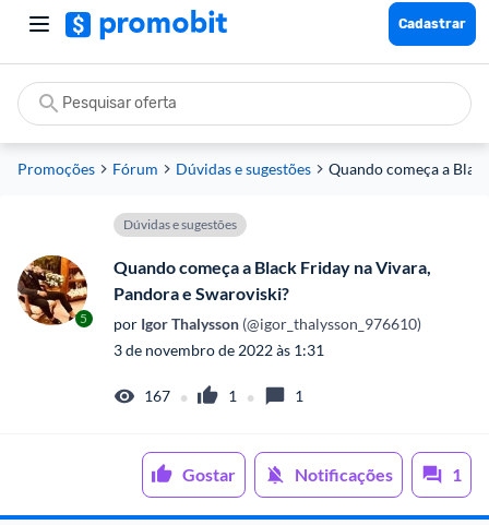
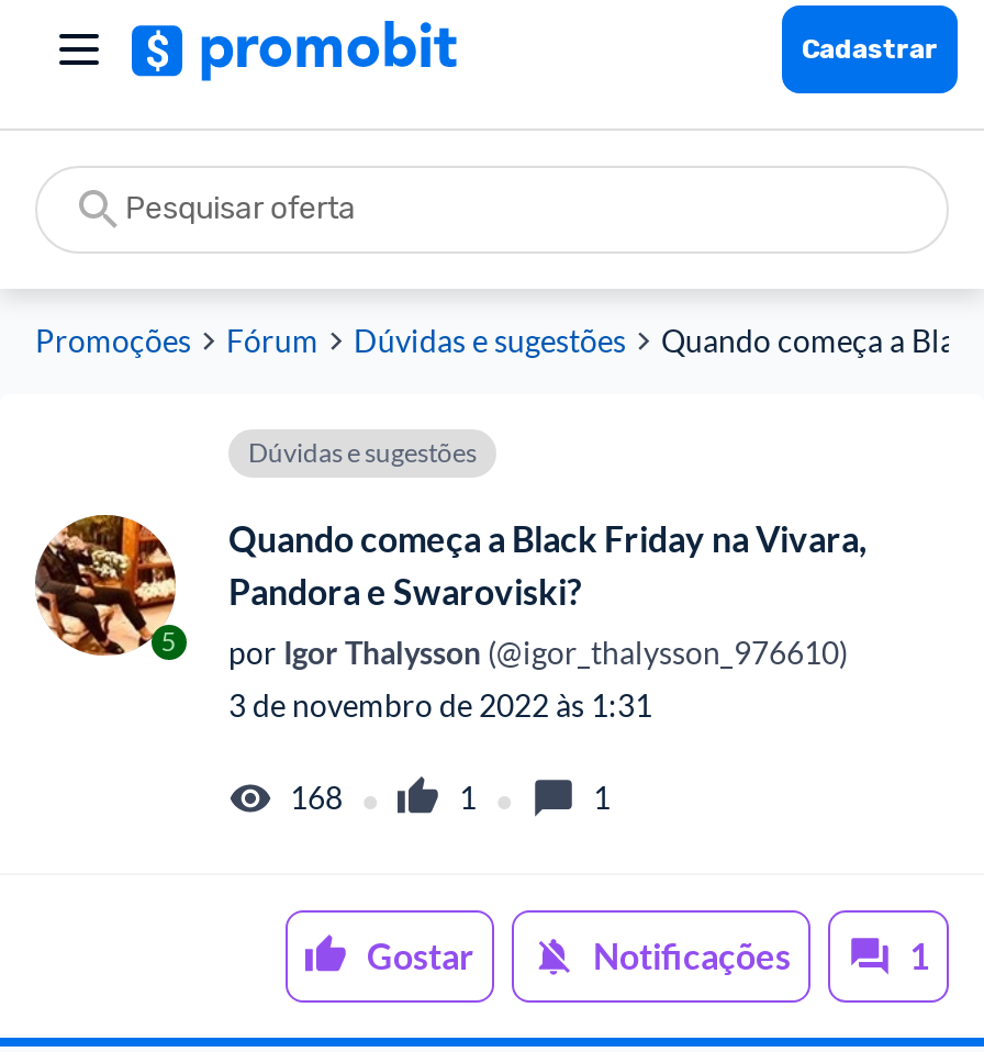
- 167 • 1 •
+ 168 • 1 •
